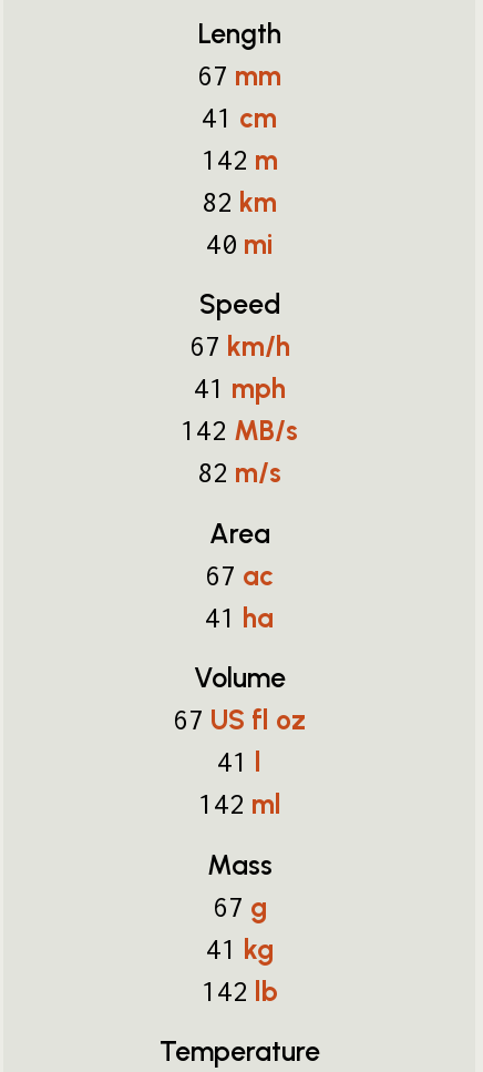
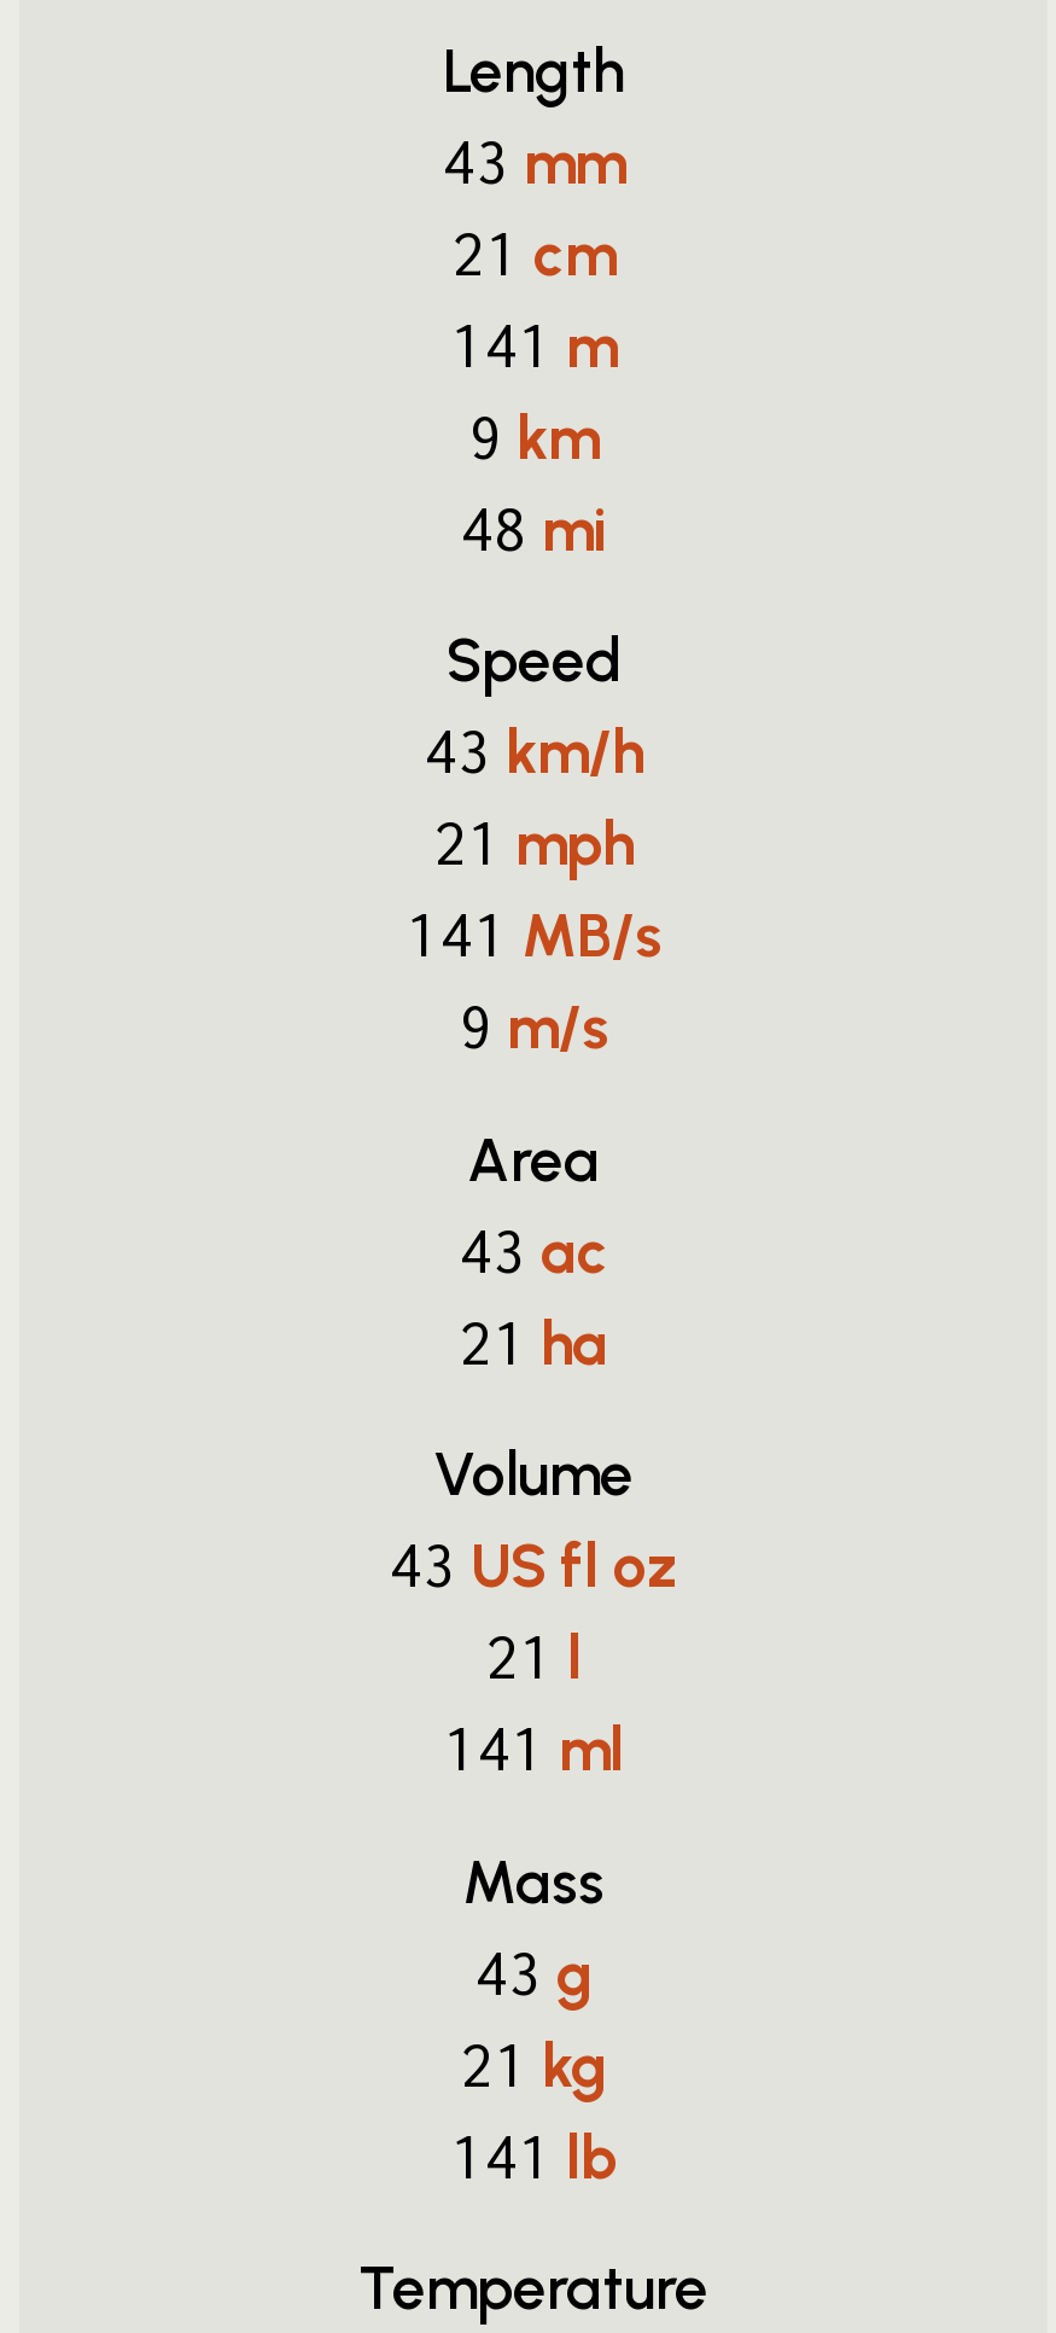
- 67 mm
+ 43 mm

- 41 cm
+ 21 cm

- 142 m
+ 141 m

- 82 km
+ 9 km

- 40 mi
+ 48 mi

- 67 km/h
+ 43 km/h

- 41 mph
+ 21 mph

- 142 MB/s
+ 141 MB/s

- 82 m/s
+ 9 m/s

- 67 ac
+ 43 ac

- 41 ha
+ 21 ha

- 67 US fl oz
+ 43 US fl oz

- 41 l
+ 21 l

- 142 ml
+ 141 ml

- 67 g
+ 43 g

- 41 kg
+ 21 kg

- 142 lb
+ 141 lb
